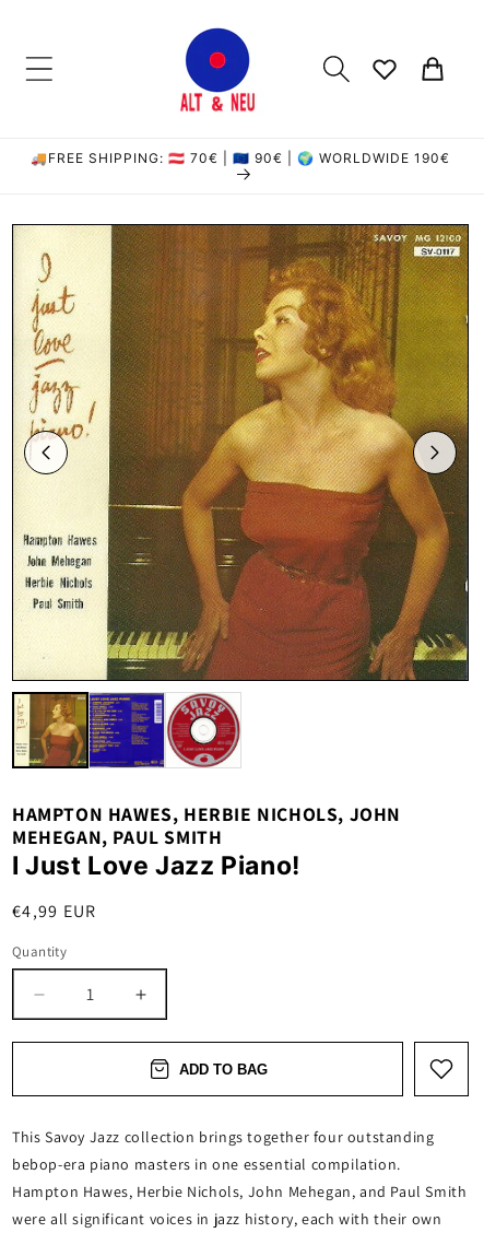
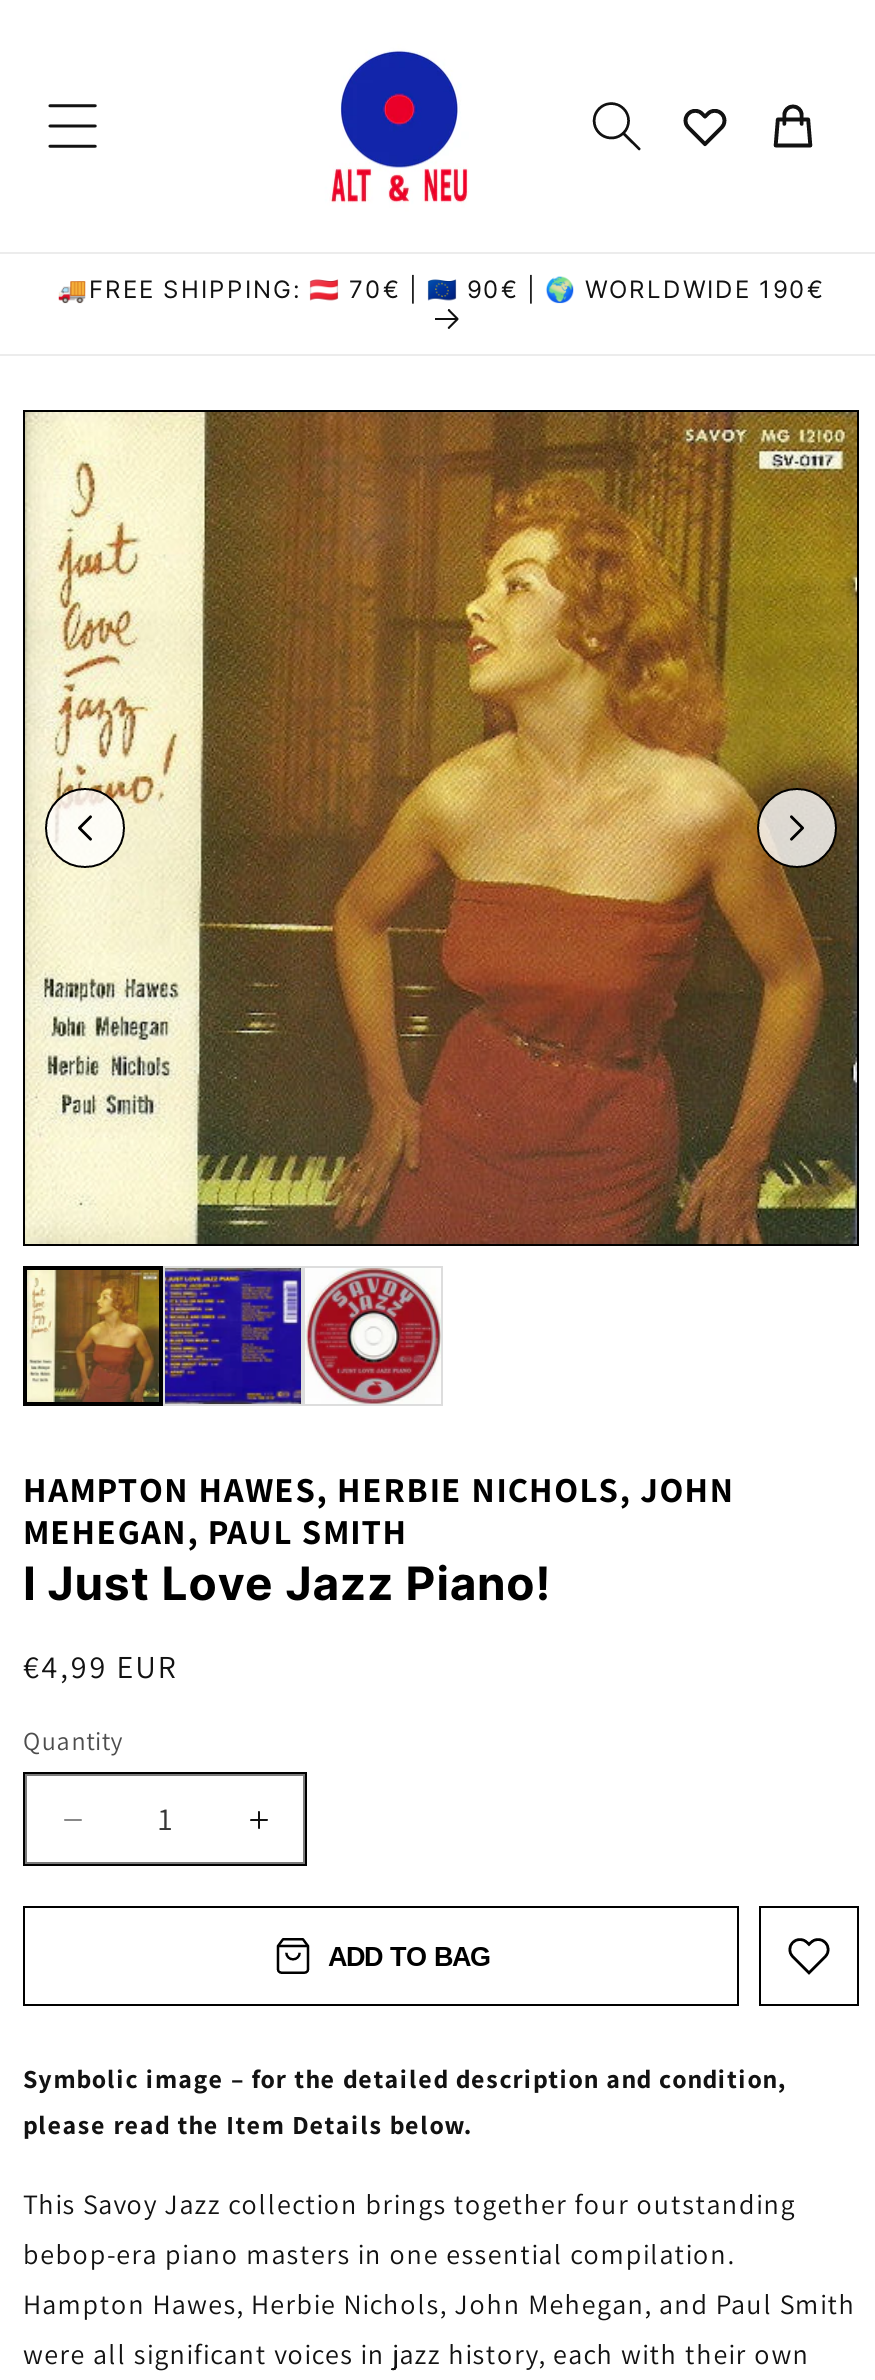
+ Symbolic image – for the detailed description and condition,
+ please read the Item Details below.
